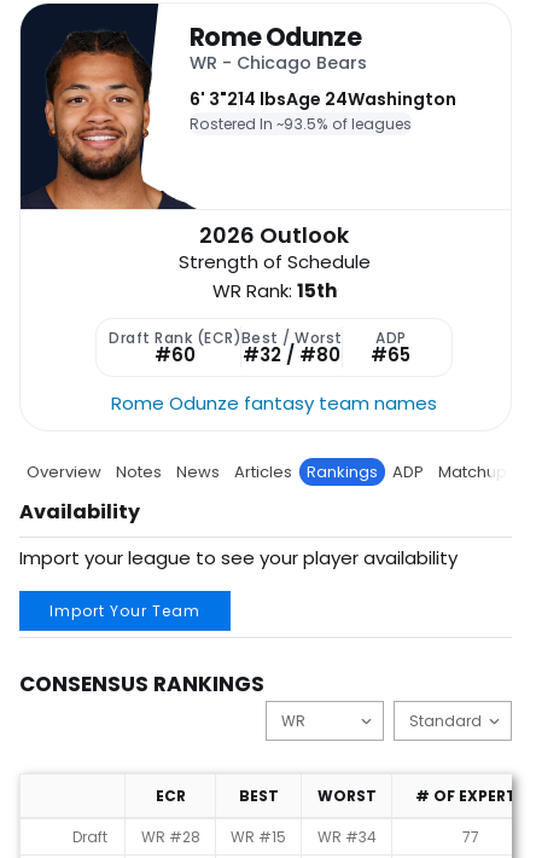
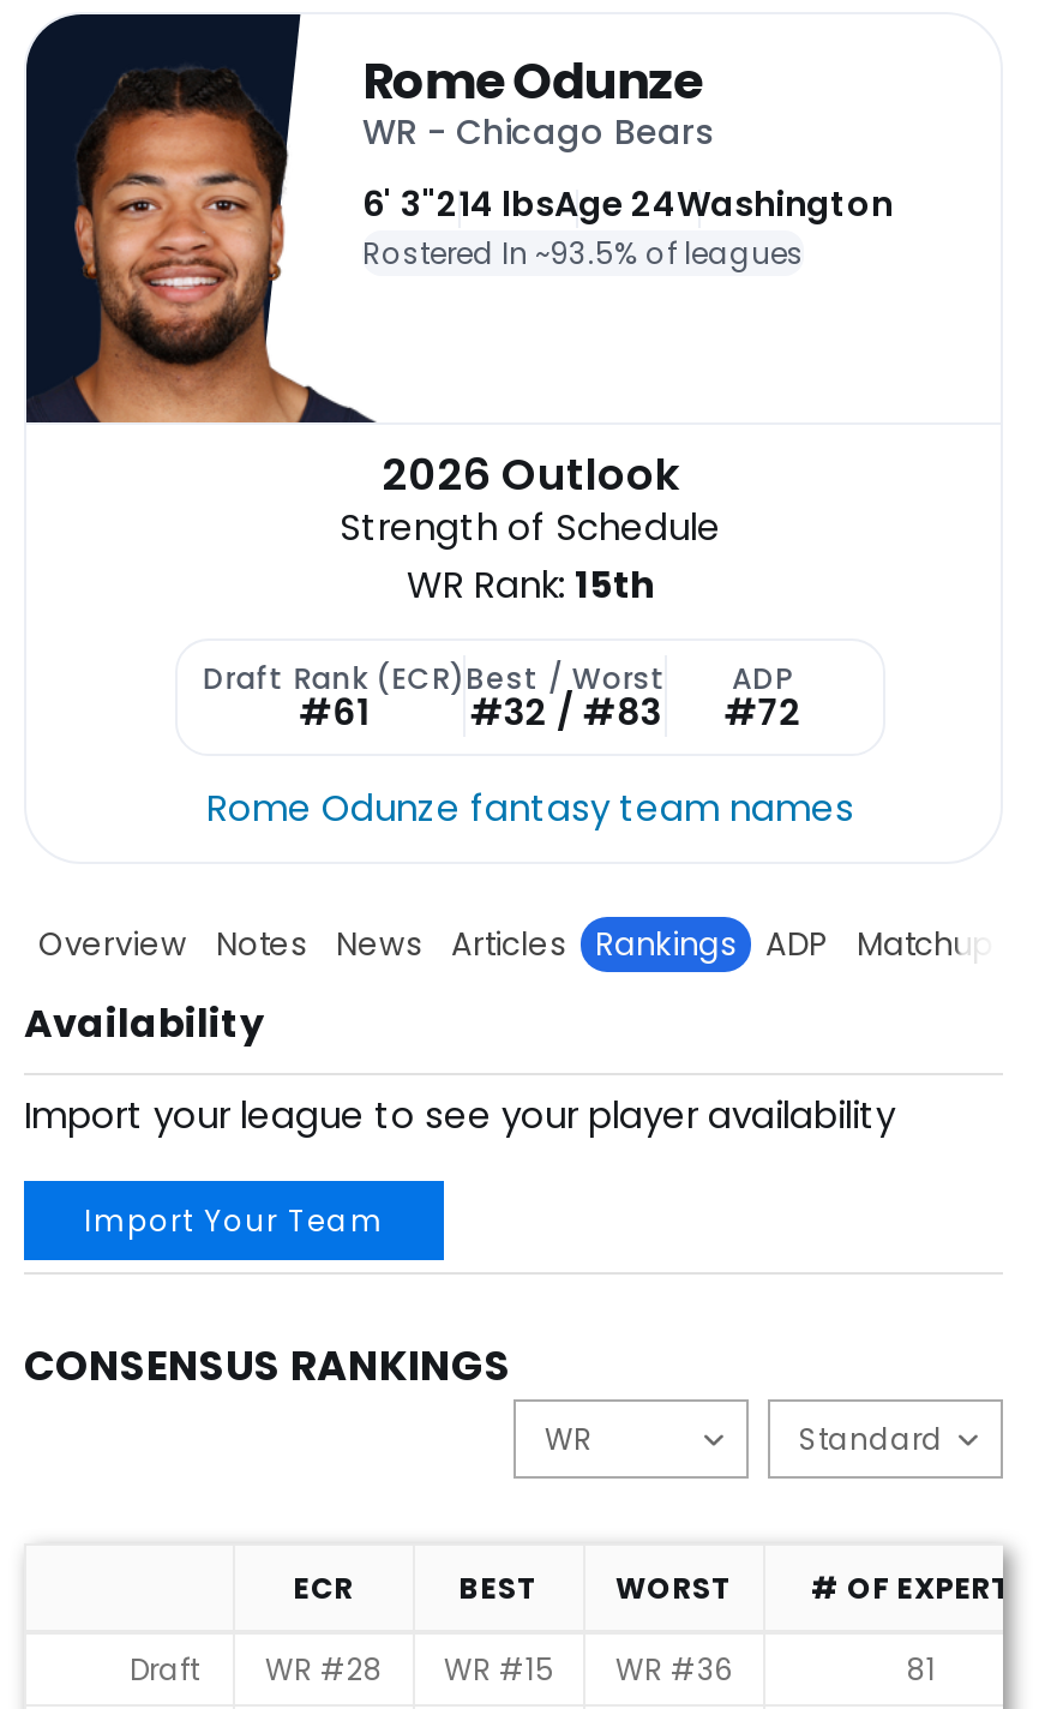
- #60
+ #61

- #32 / #80
+ #32 / #83

- #65
+ #72

- WR #34
+ WR #36

- 77
+ 81
